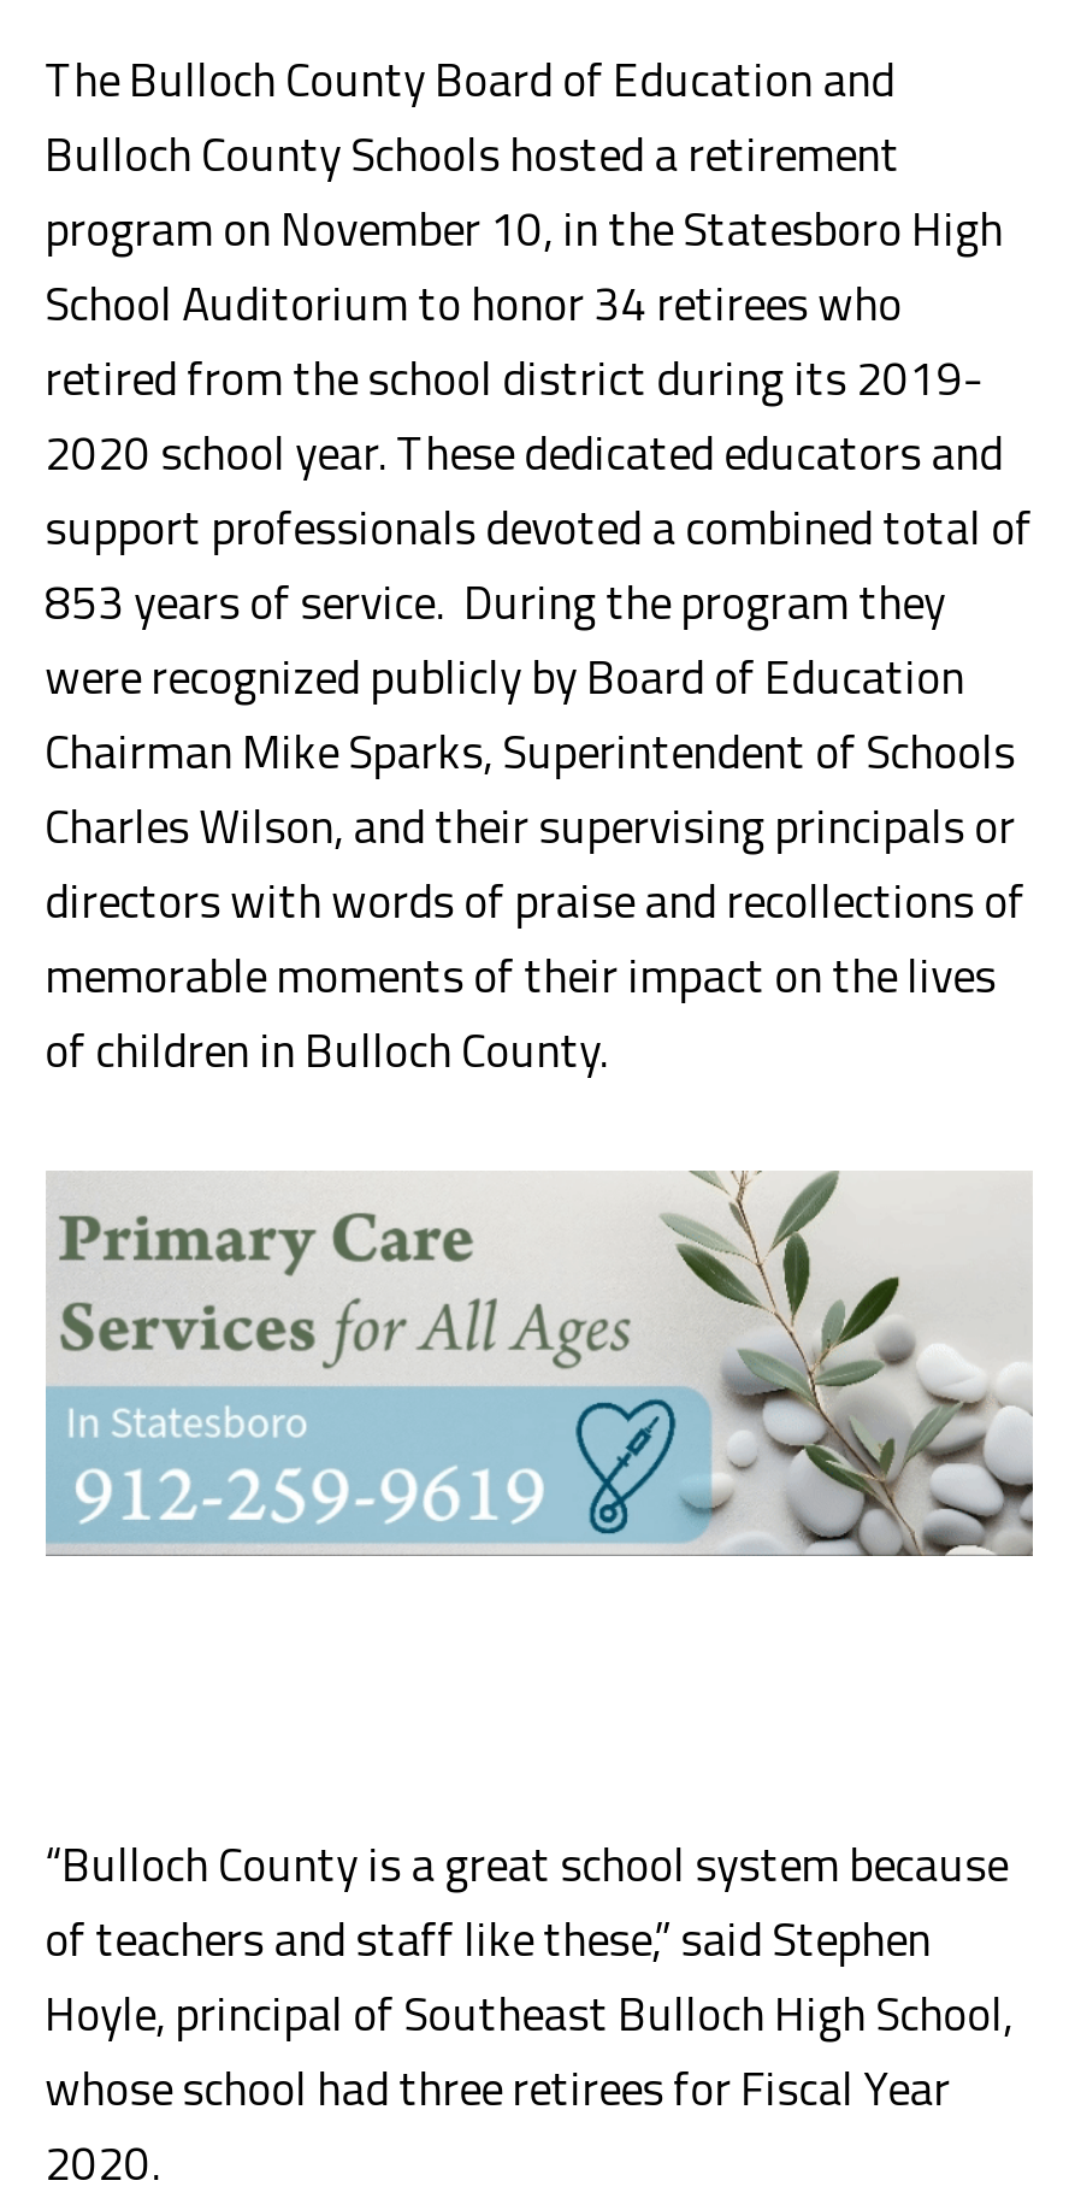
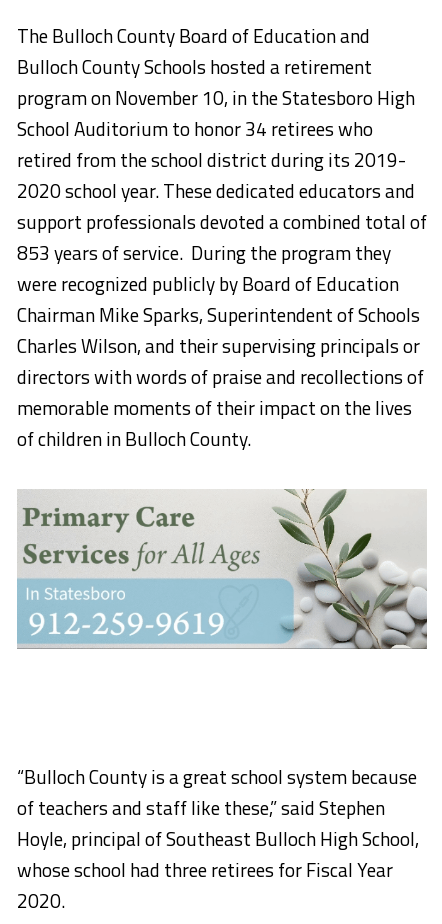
- [image]
